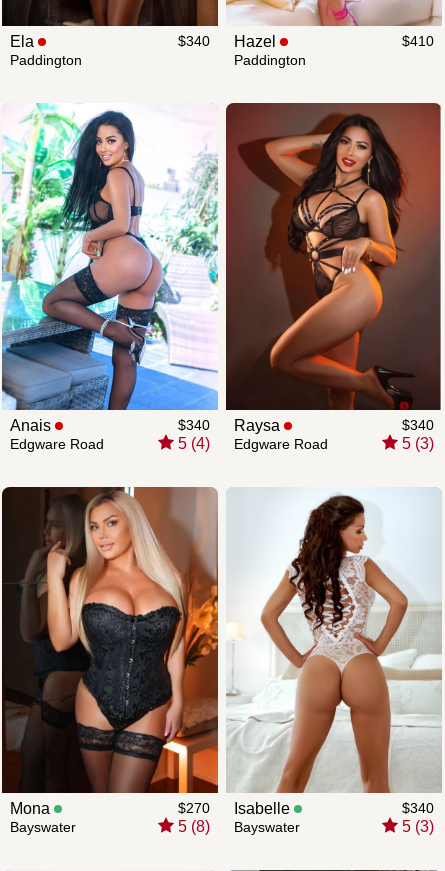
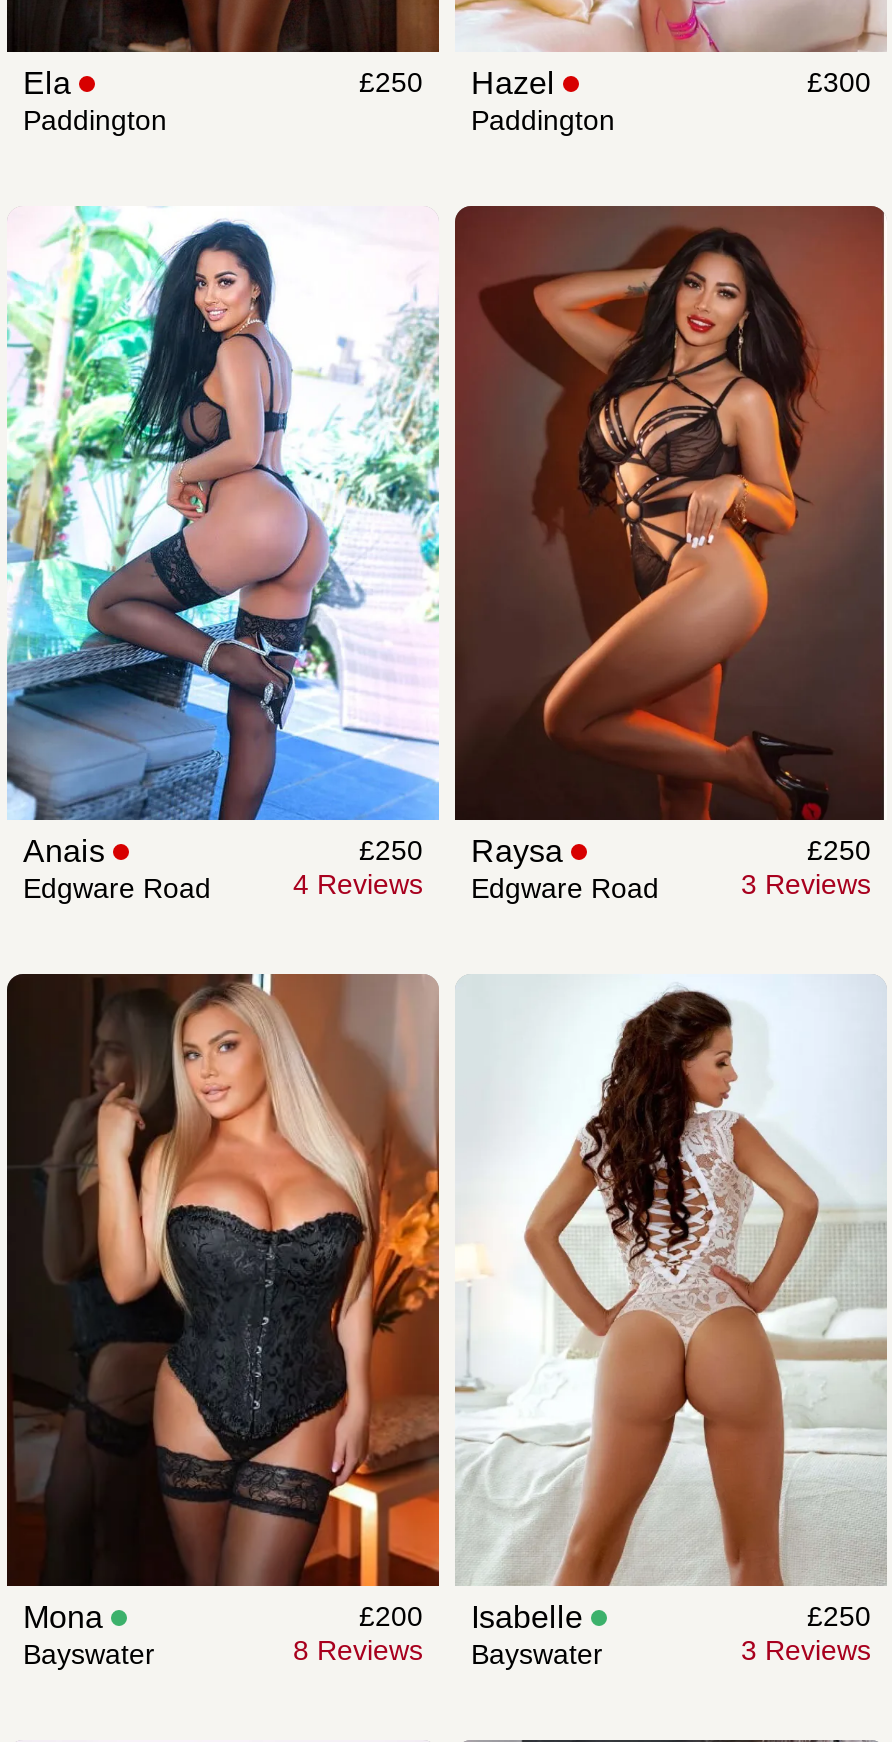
- $340 Hazel
+ £250 Hazel

- $410
+ £300

- $340
- 5 (4)
+ £250
+ 4 Reviews

- $340
- 5 (3)
+ £250
+ 3 Reviews

- $270
- 5 (8)
+ £200
+ 8 Reviews

- $340
- 5 (3)
+ £250
+ 3 Reviews
